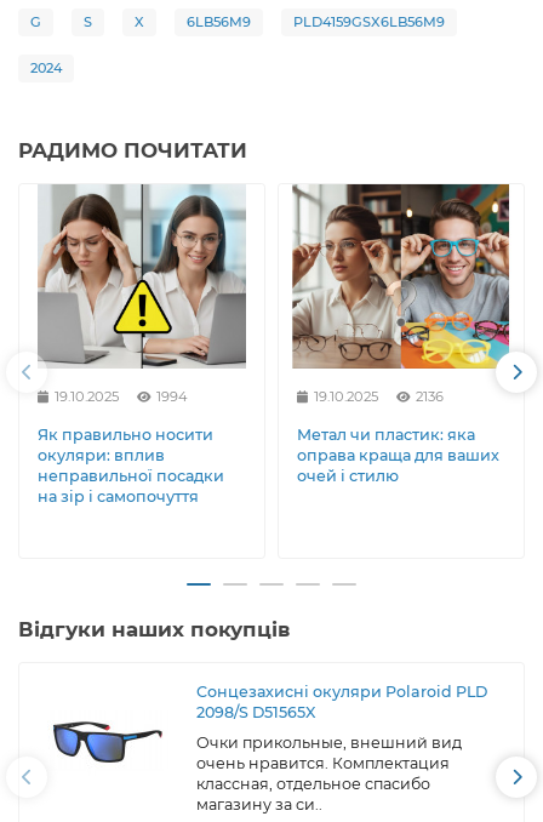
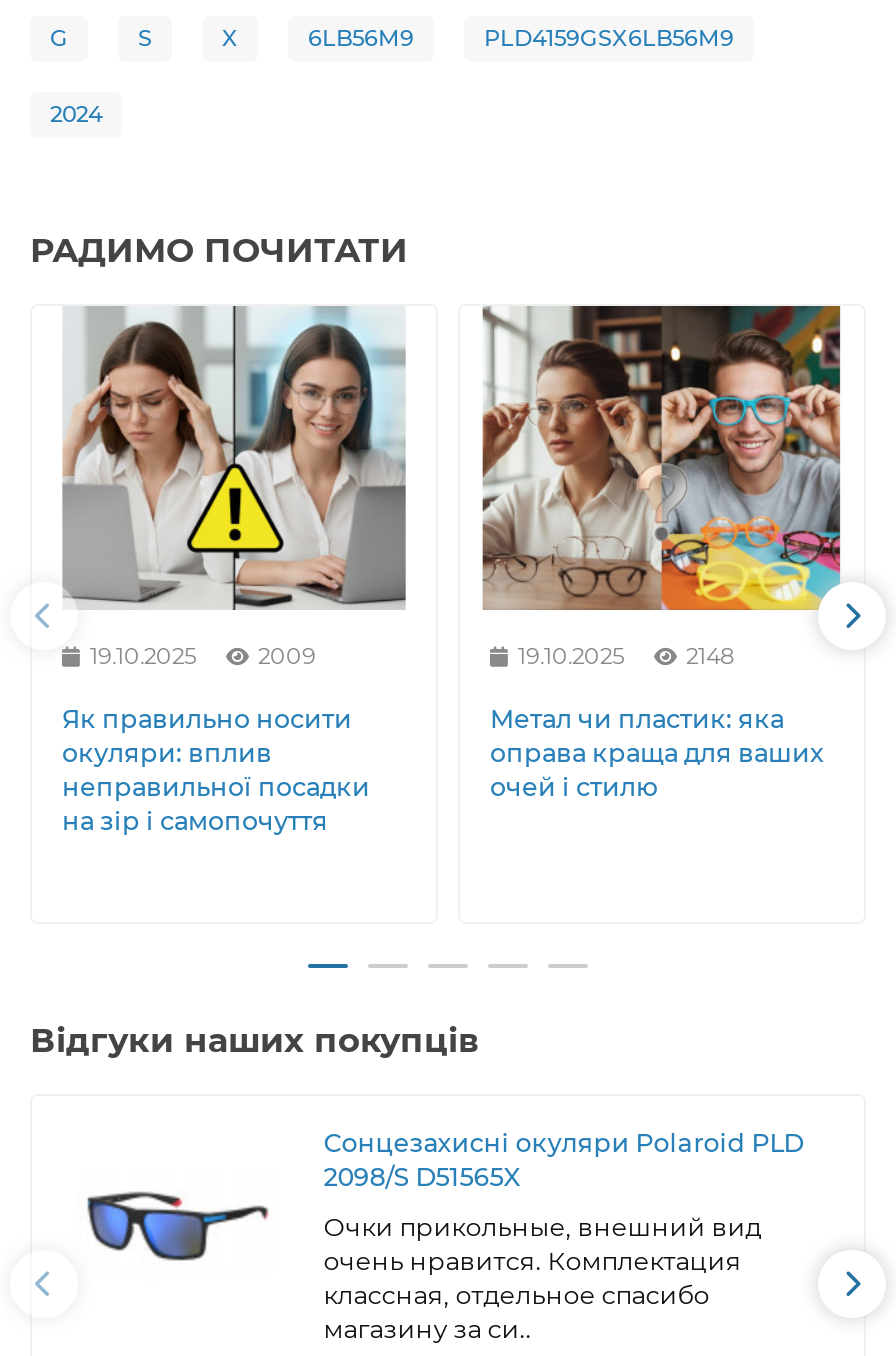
- 1994
+ 2009

- 2136
+ 2148
